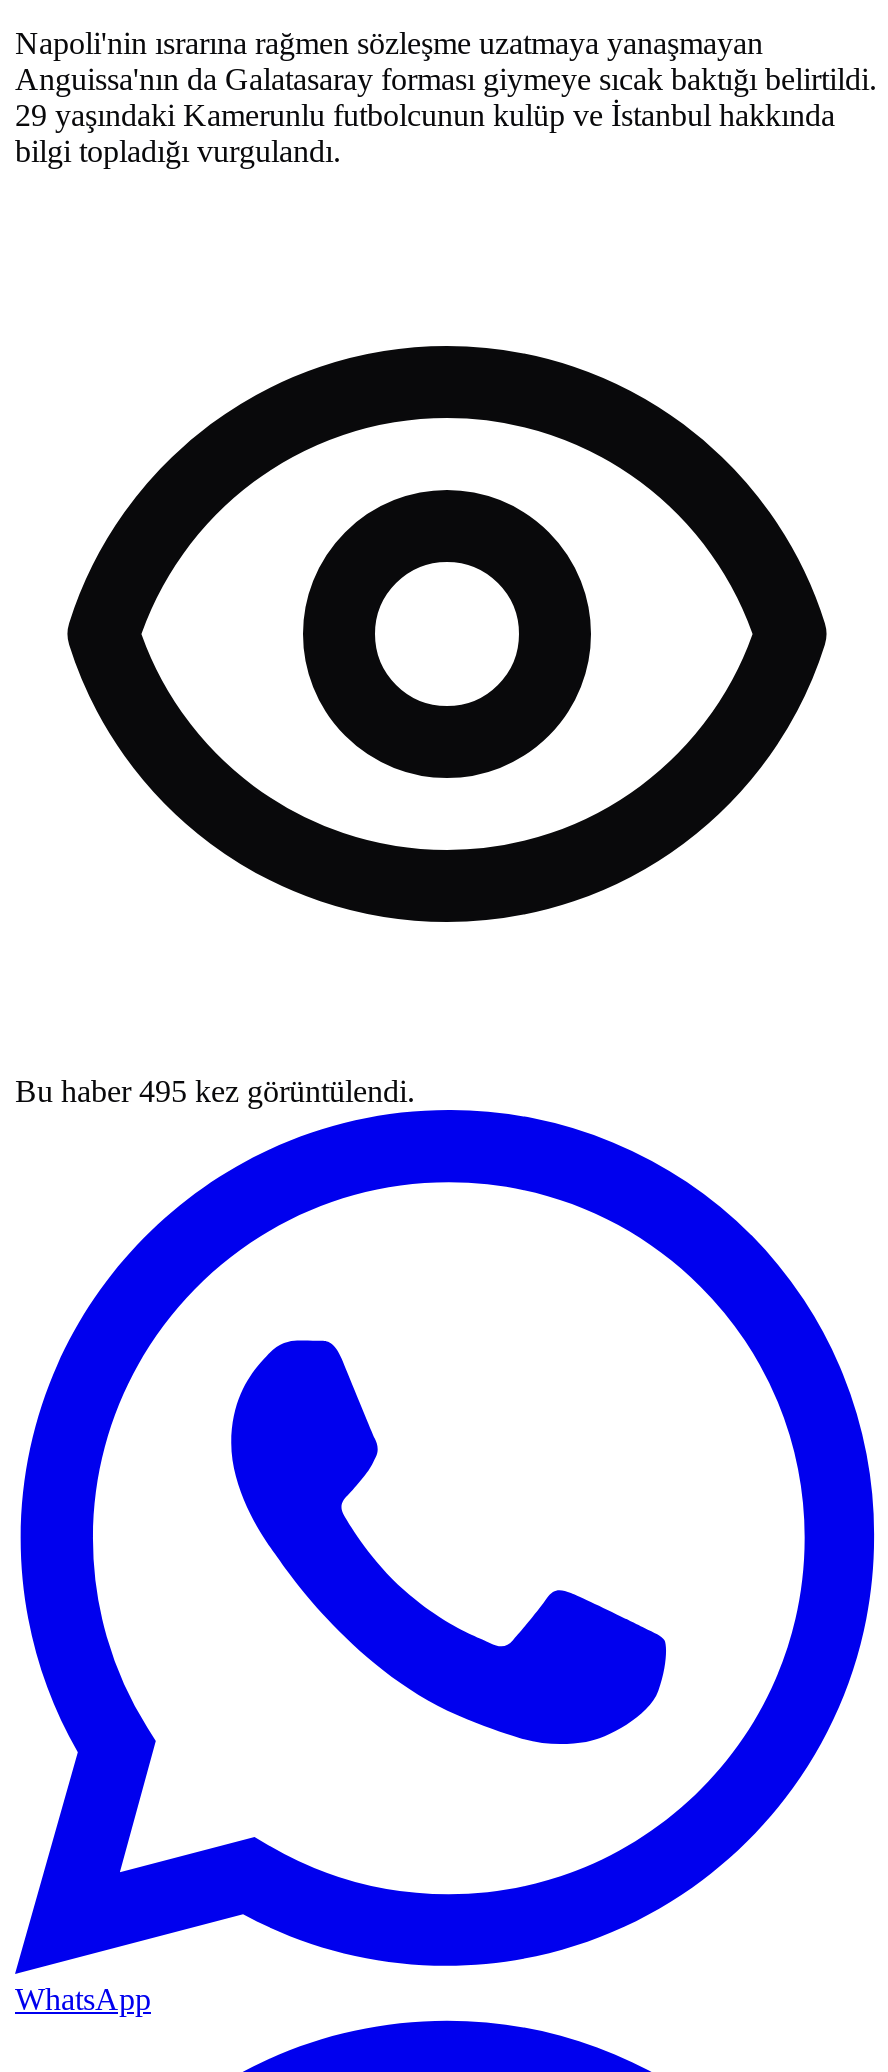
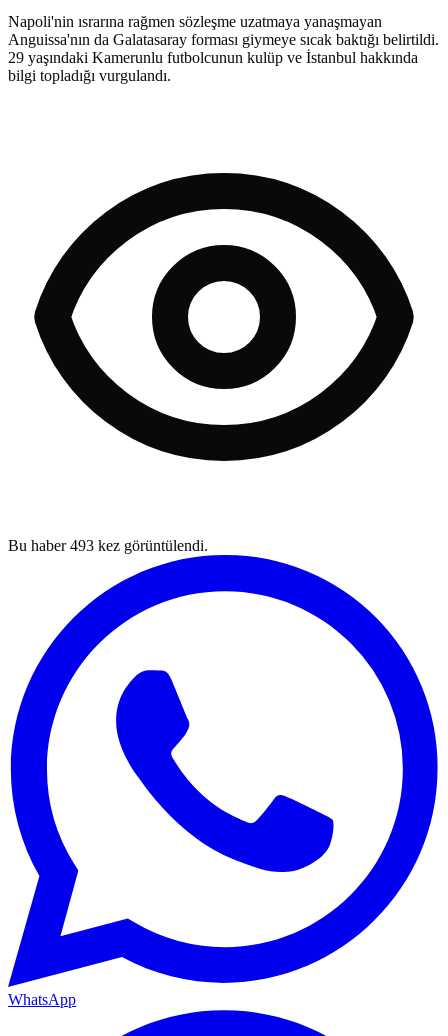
- Bu haber 495 kez görüntülendi.
+ Bu haber 493 kez görüntülendi.
